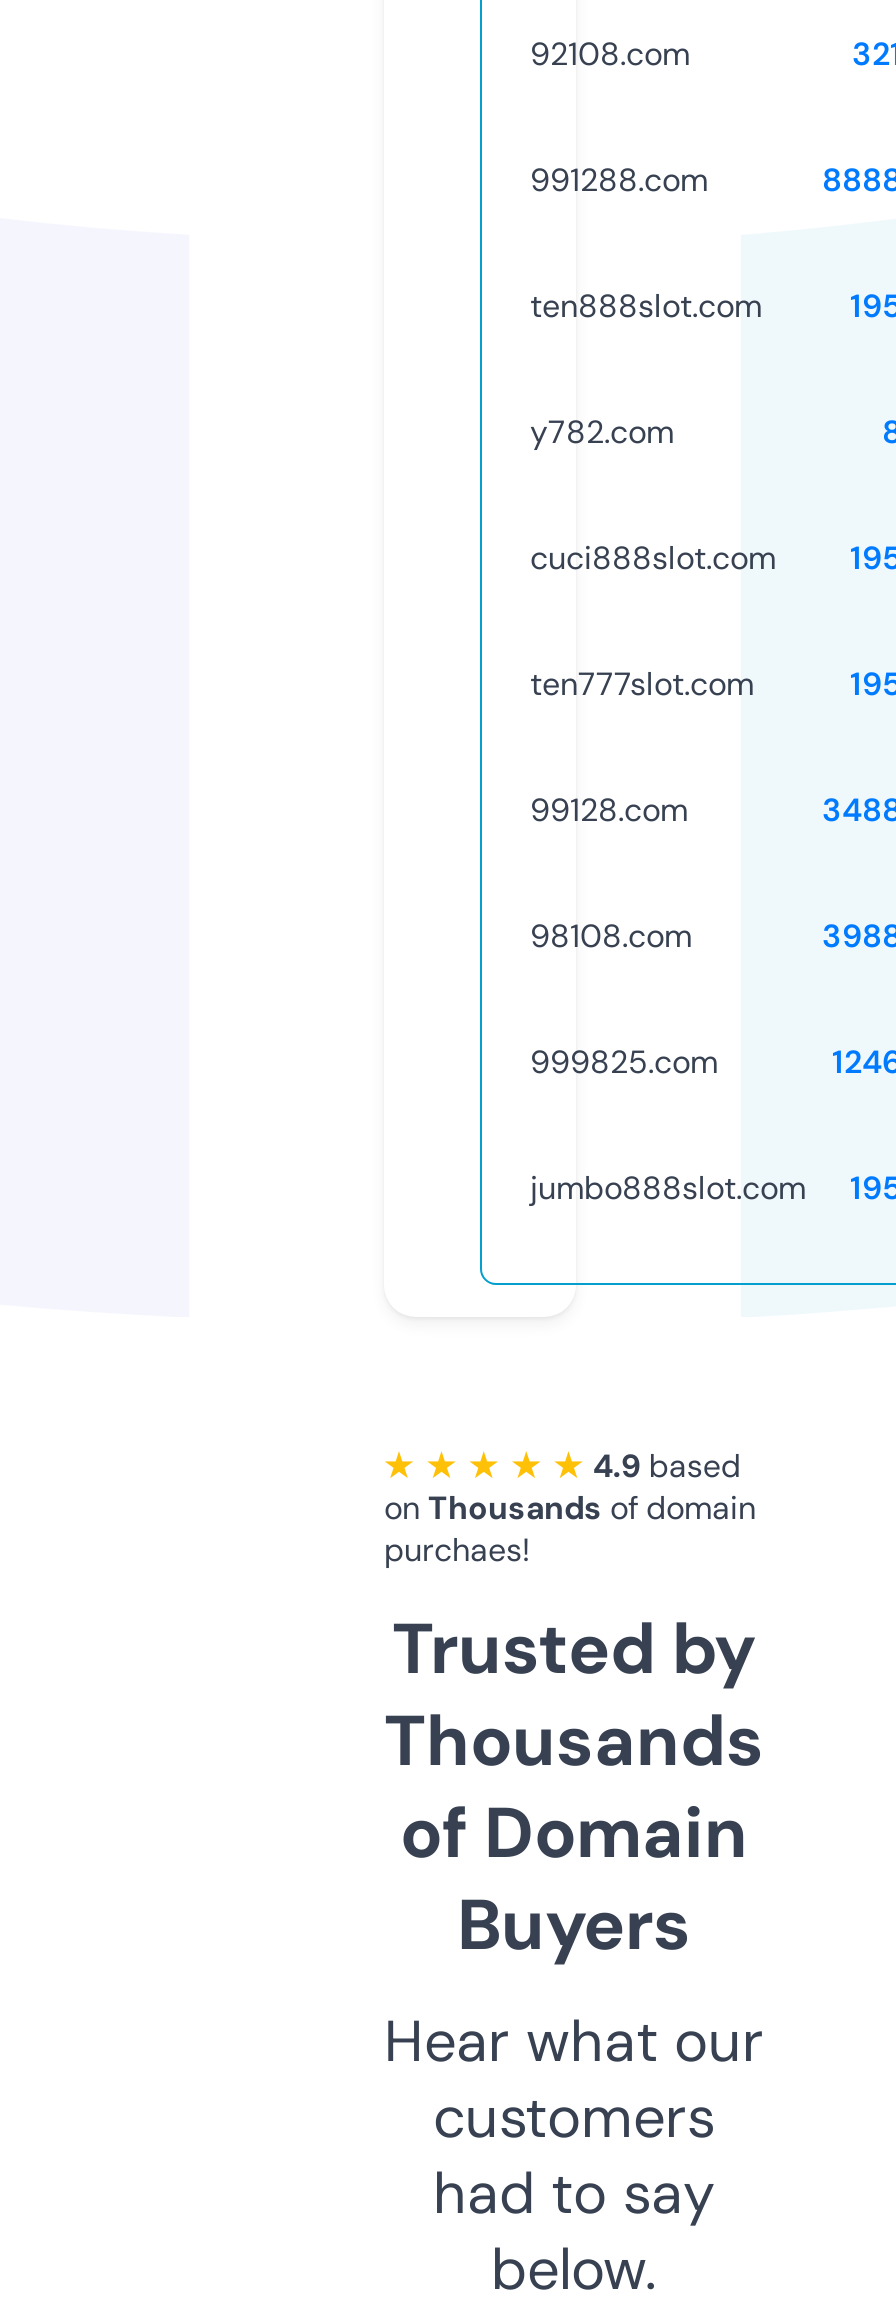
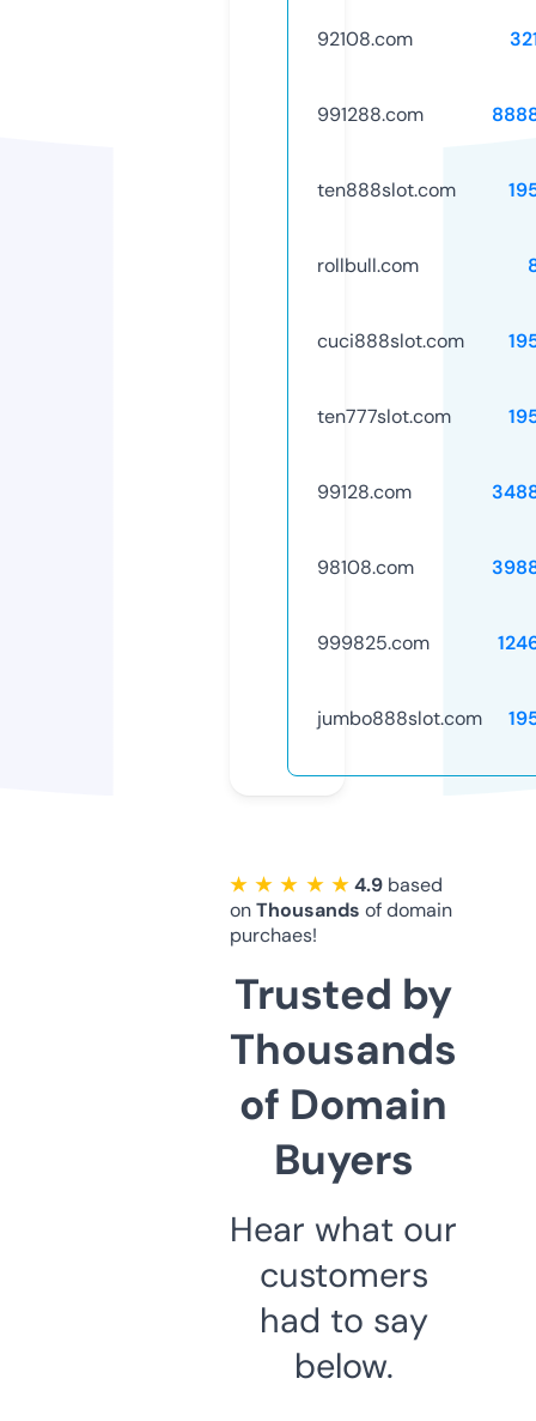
- y782.com
+ rollbull.com
